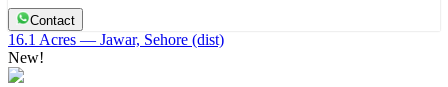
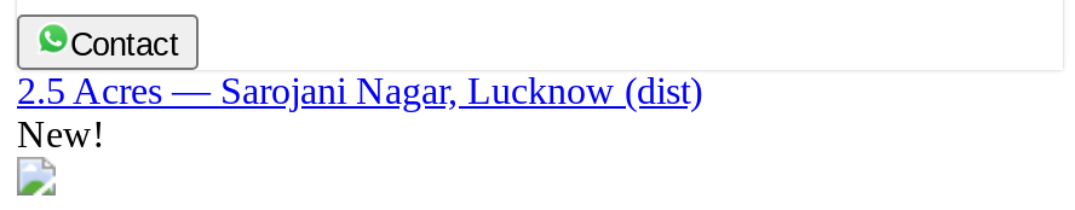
- 16.1 Acres— Jawar, Sehore (dist)
+ 2.5 Acres— Sarojani Nagar, Lucknow (dist)
